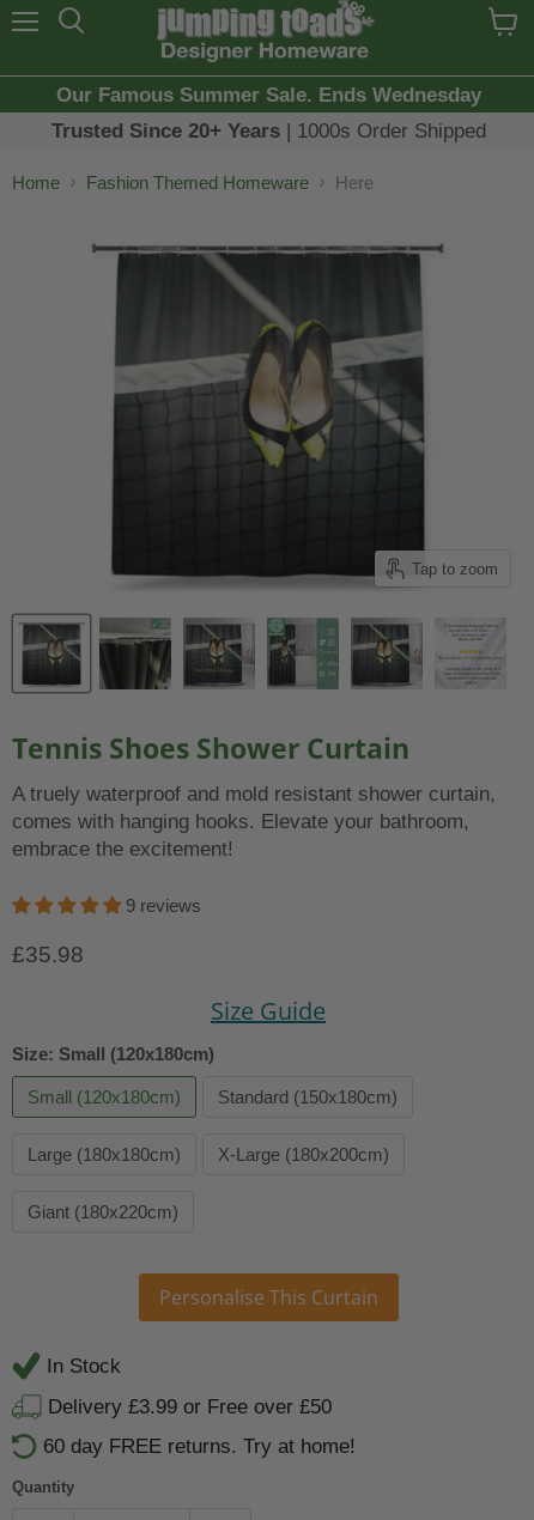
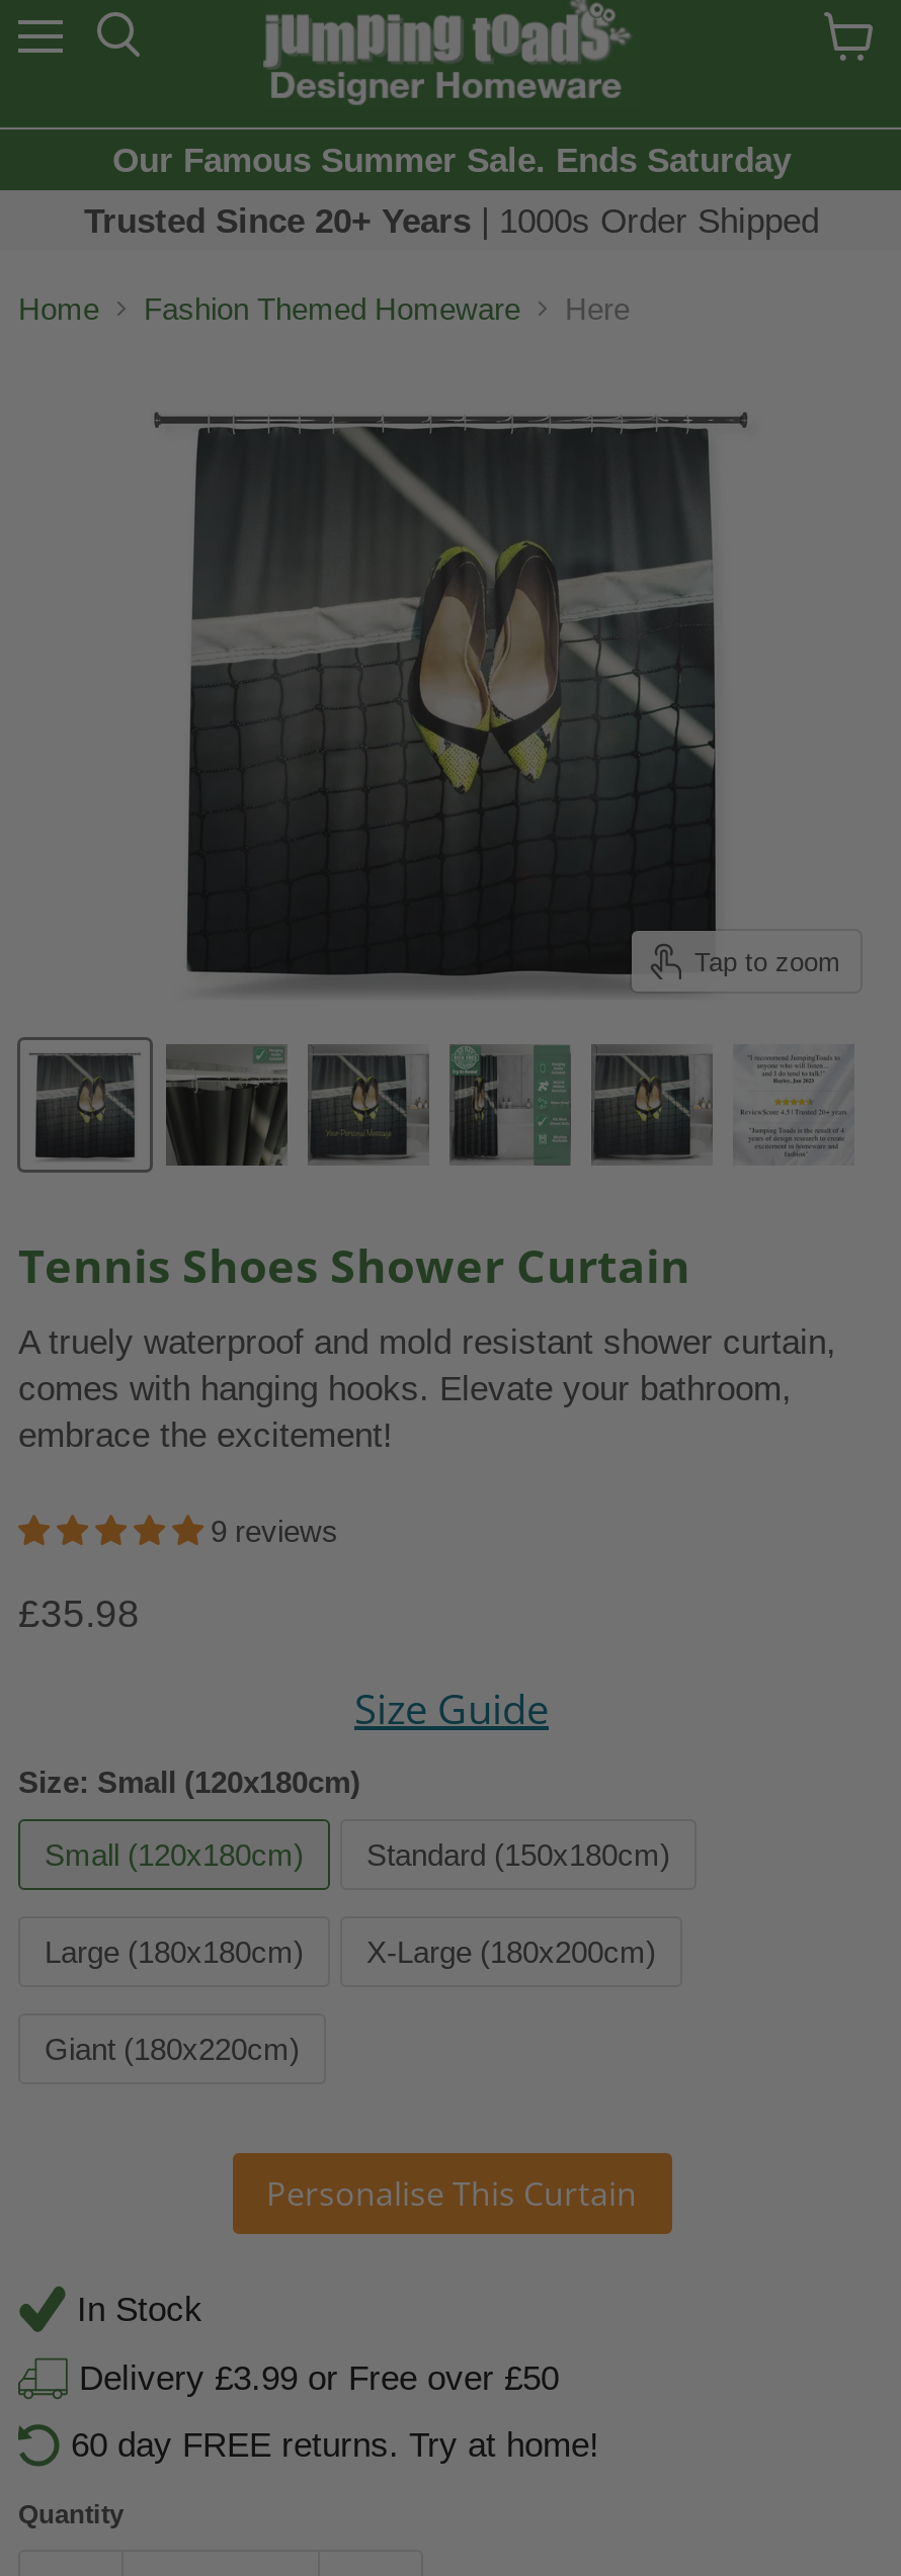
- Our Famous Summer Sale. Ends Wednesday
+ Our Famous Summer Sale. Ends Saturday
